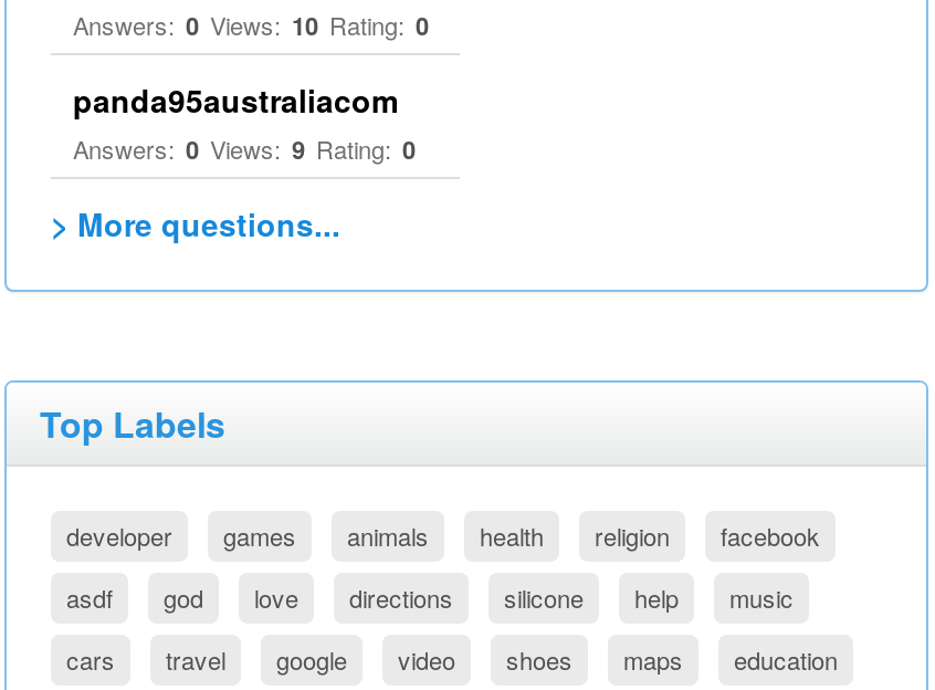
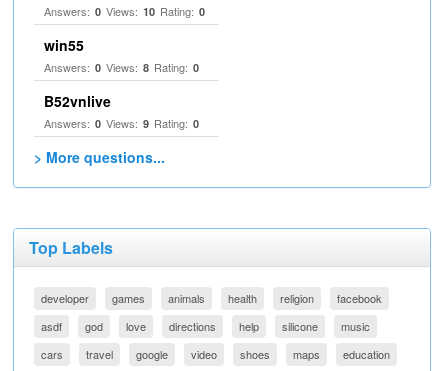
- panda95australiacom
+ win55
+ Answers: 0 Views: 8 Rating: 0
+ B52vnlive

moved down: silicone
